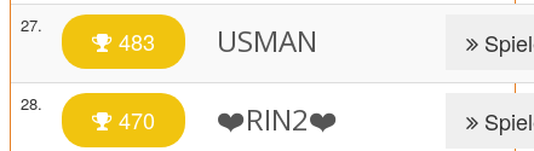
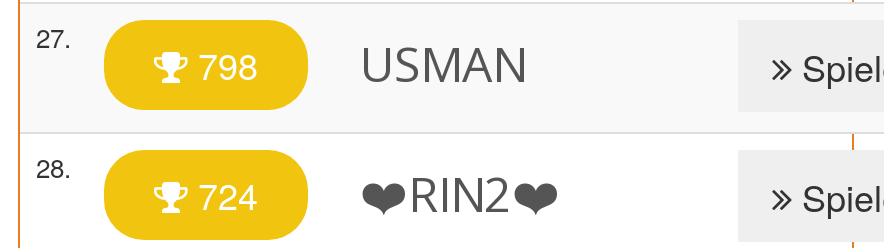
- 483 USMAN
+ 798 USMAN

- 470
+ 724
